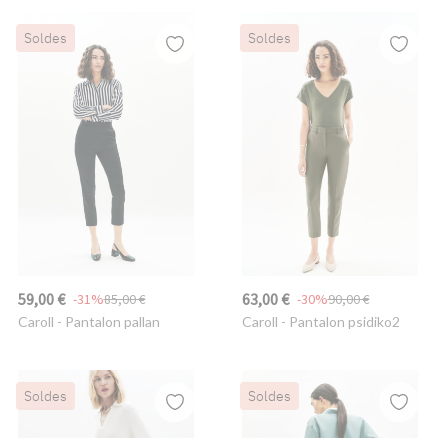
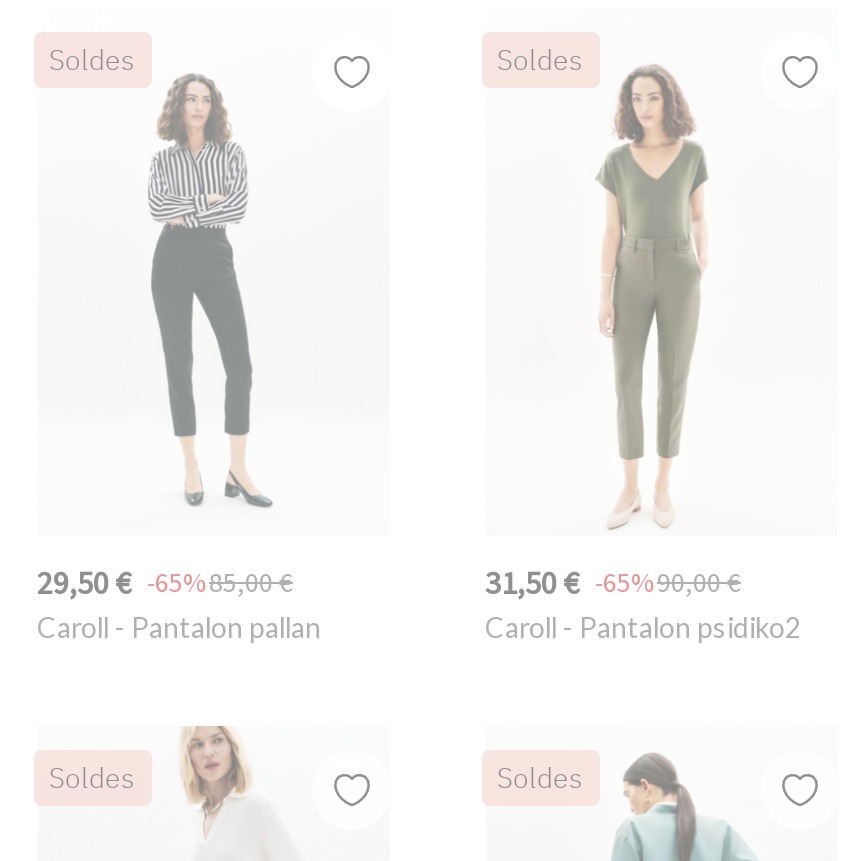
- 59,00 €
+ 29,50 €

- -31%
+ -65%

- 63,00 €
+ 31,50 €

- -30%
+ -65%
